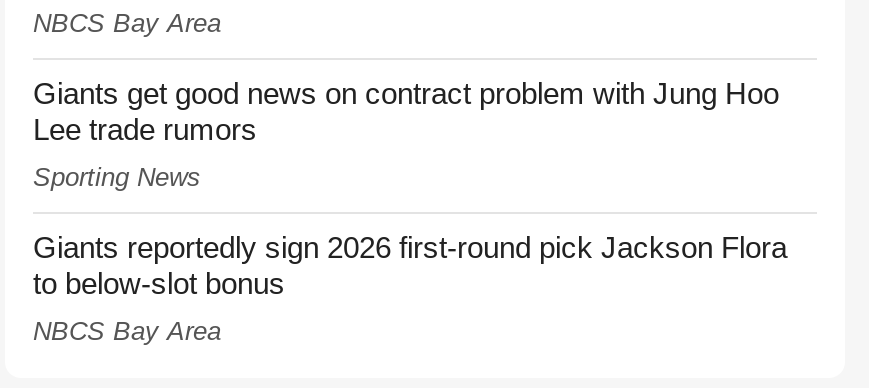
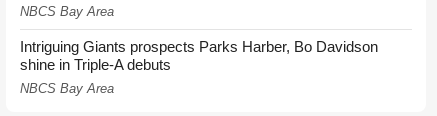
- Giants get good news on contract problem with Jung Hoo
- Lee trade rumors
- Sporting News
- Giants reportedly sign 2026 first-round pick Jackson Flora
- to below-slot bonus
+ Intriguing Giants prospects Parks Harber, Bo Davidson
+ shine in Triple-A debuts
